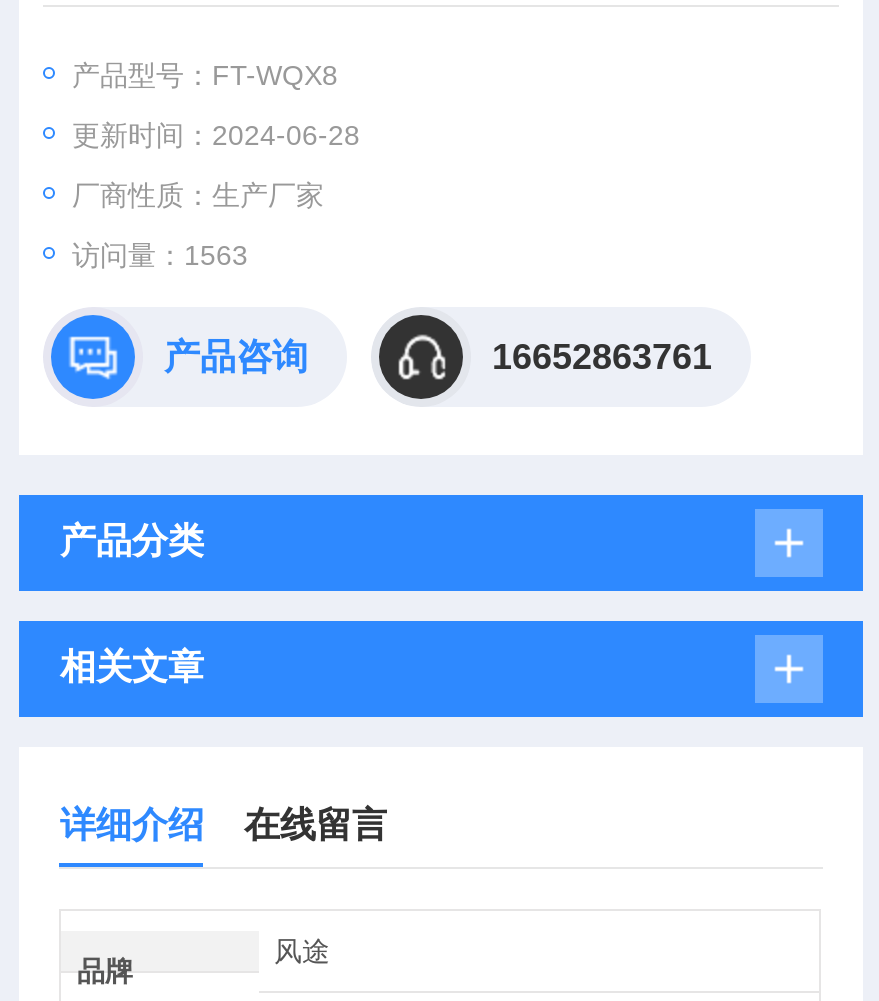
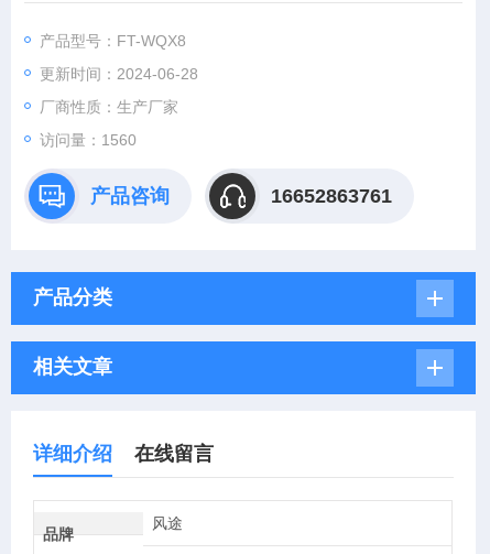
- 访问量：1563
+ 访问量：1560
